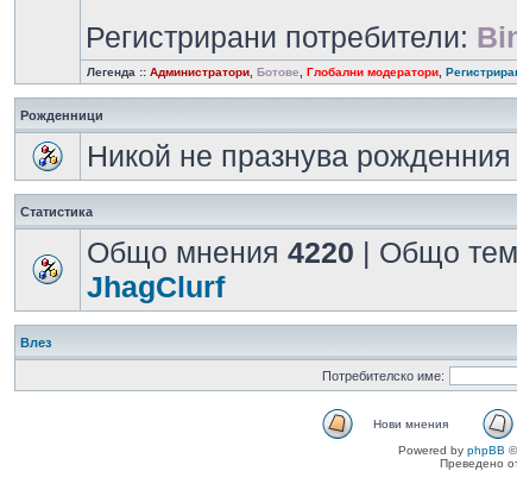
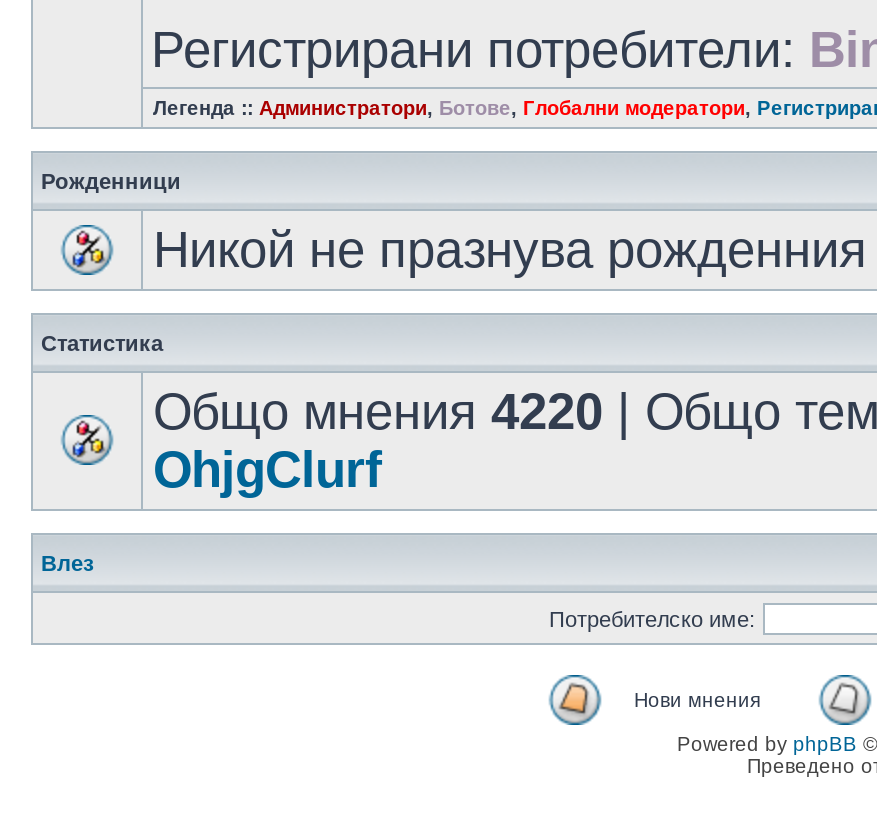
- JhagClurf
+ OhjgClurf
